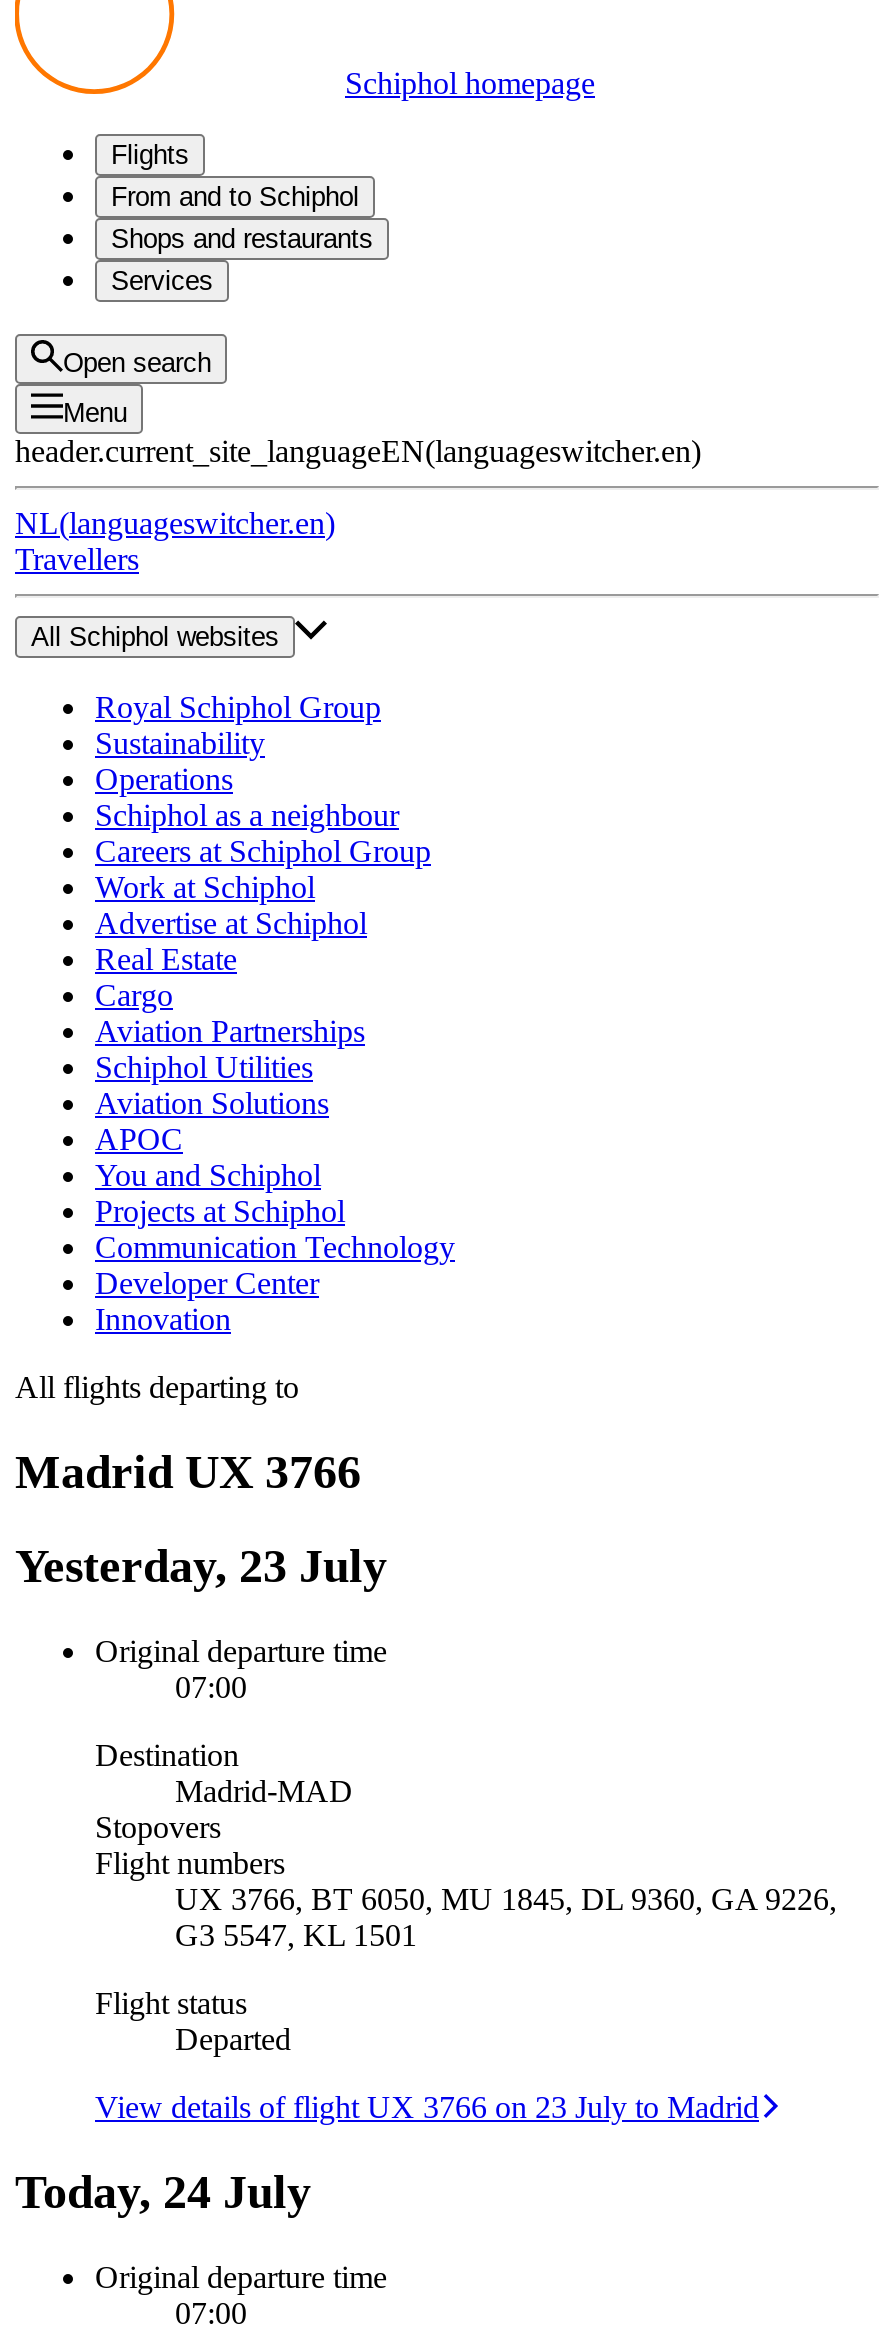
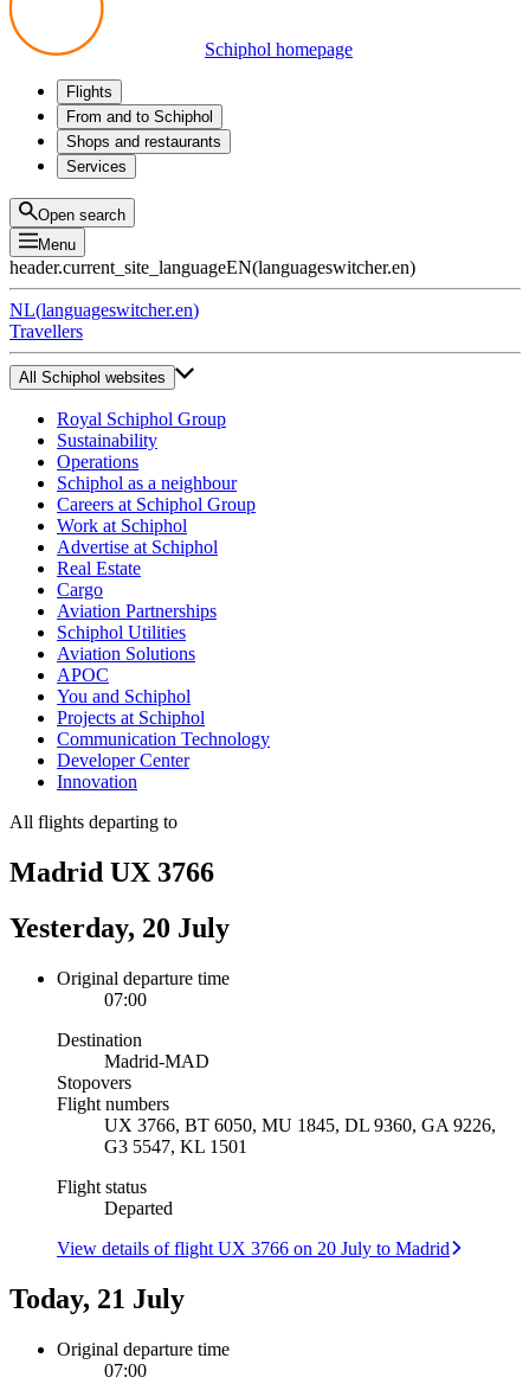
- Yesterday, 23 July
+ Yesterday, 20 July

- View details of flight UX 3766 on 23 July to Madrid
+ View details of flight UX 3766 on 20 July to Madrid

- Today, 24 July
+ Today, 21 July
